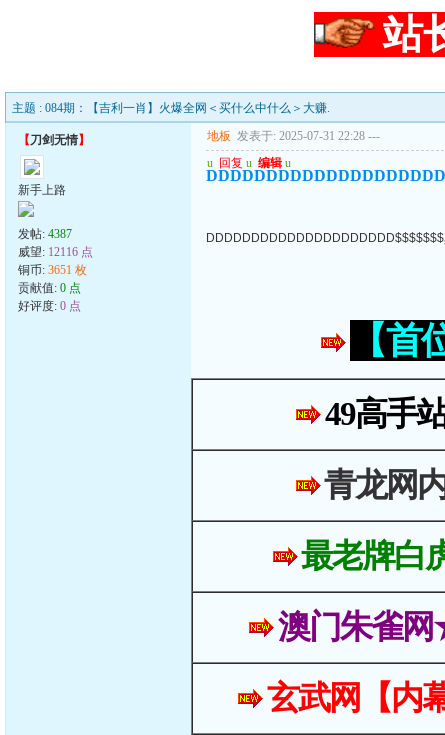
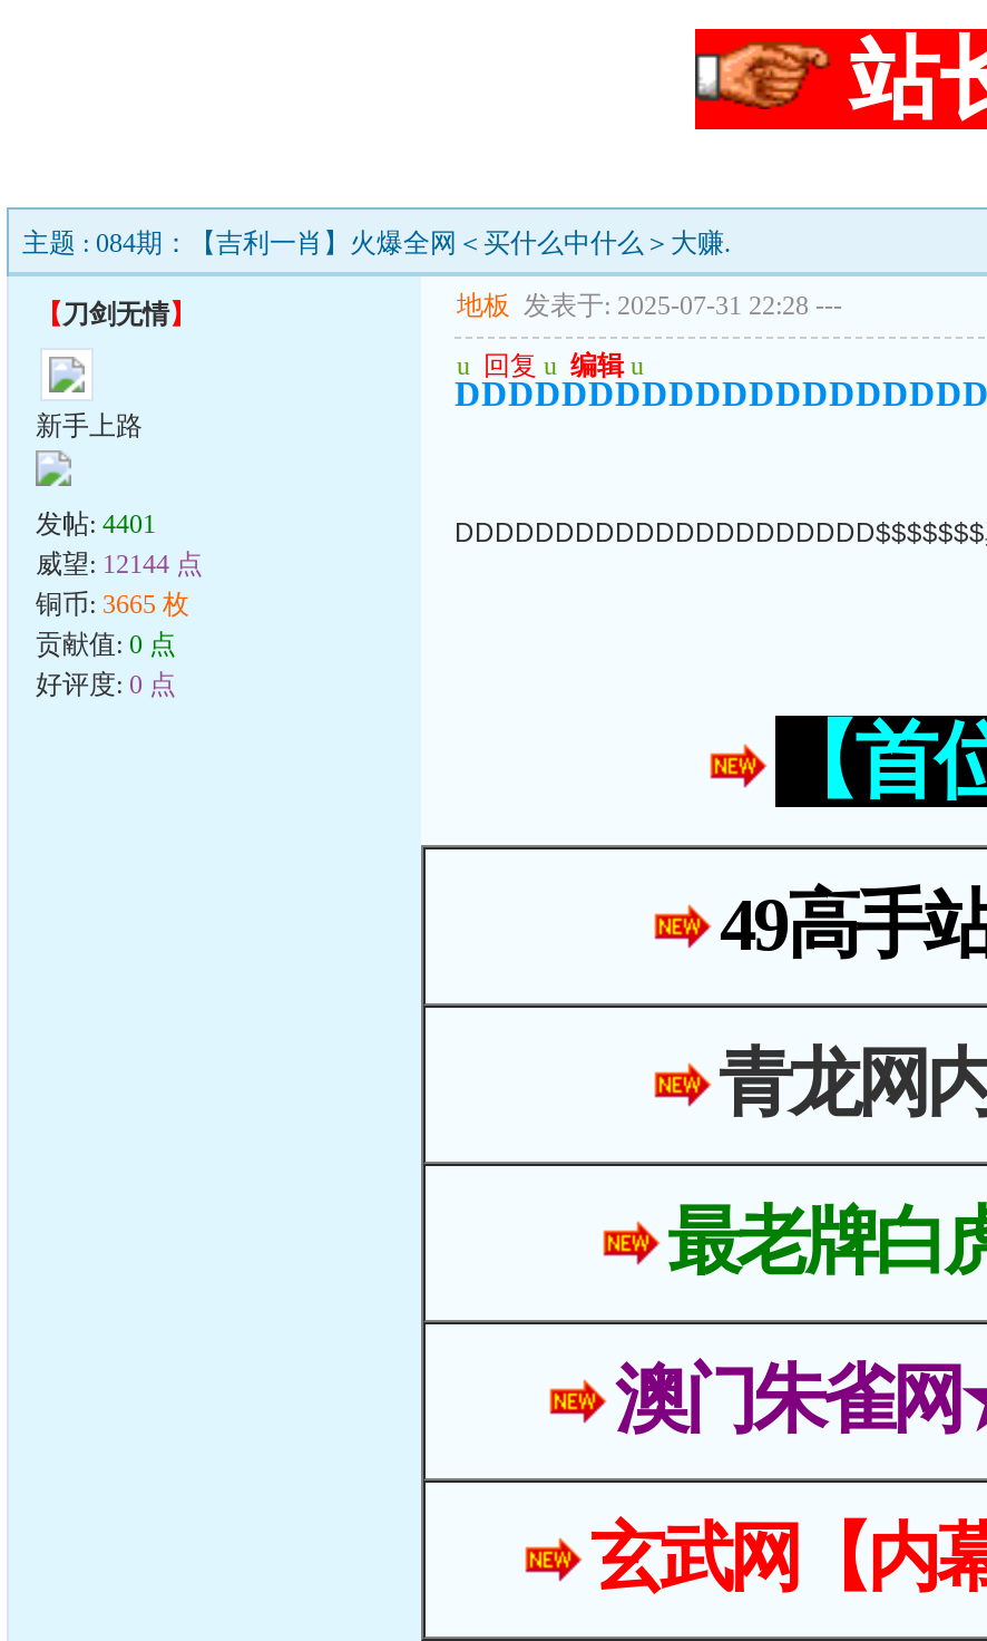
- 发帖: 4387
+ 发帖: 4401

- 威望: 12116 点
+ 威望: 12144 点

- 铜币: 3651 枚
+ 铜币: 3665 枚
